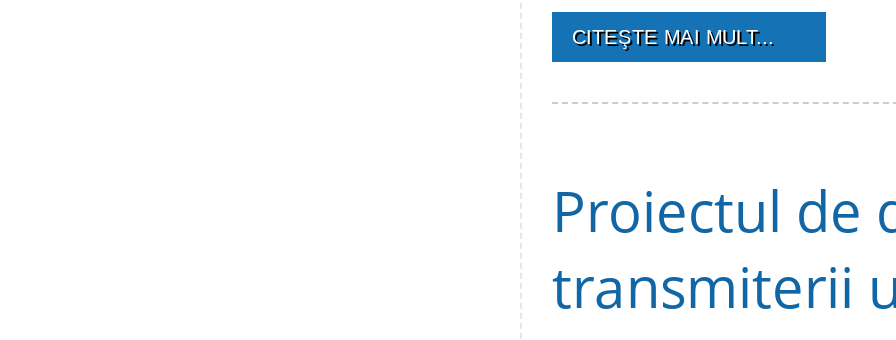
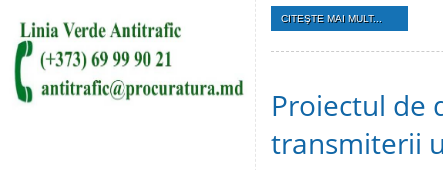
+ [image]
